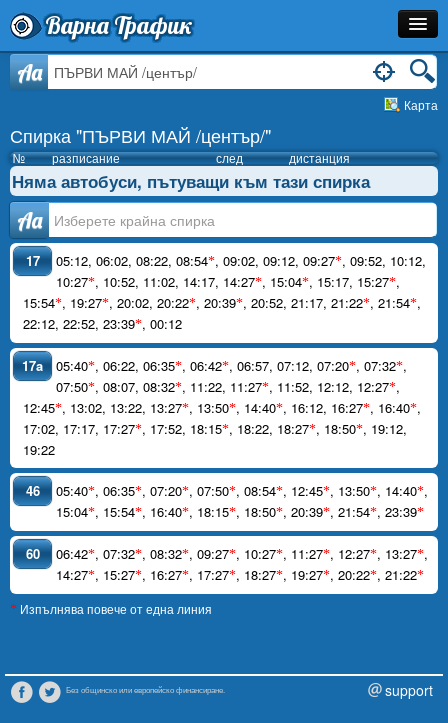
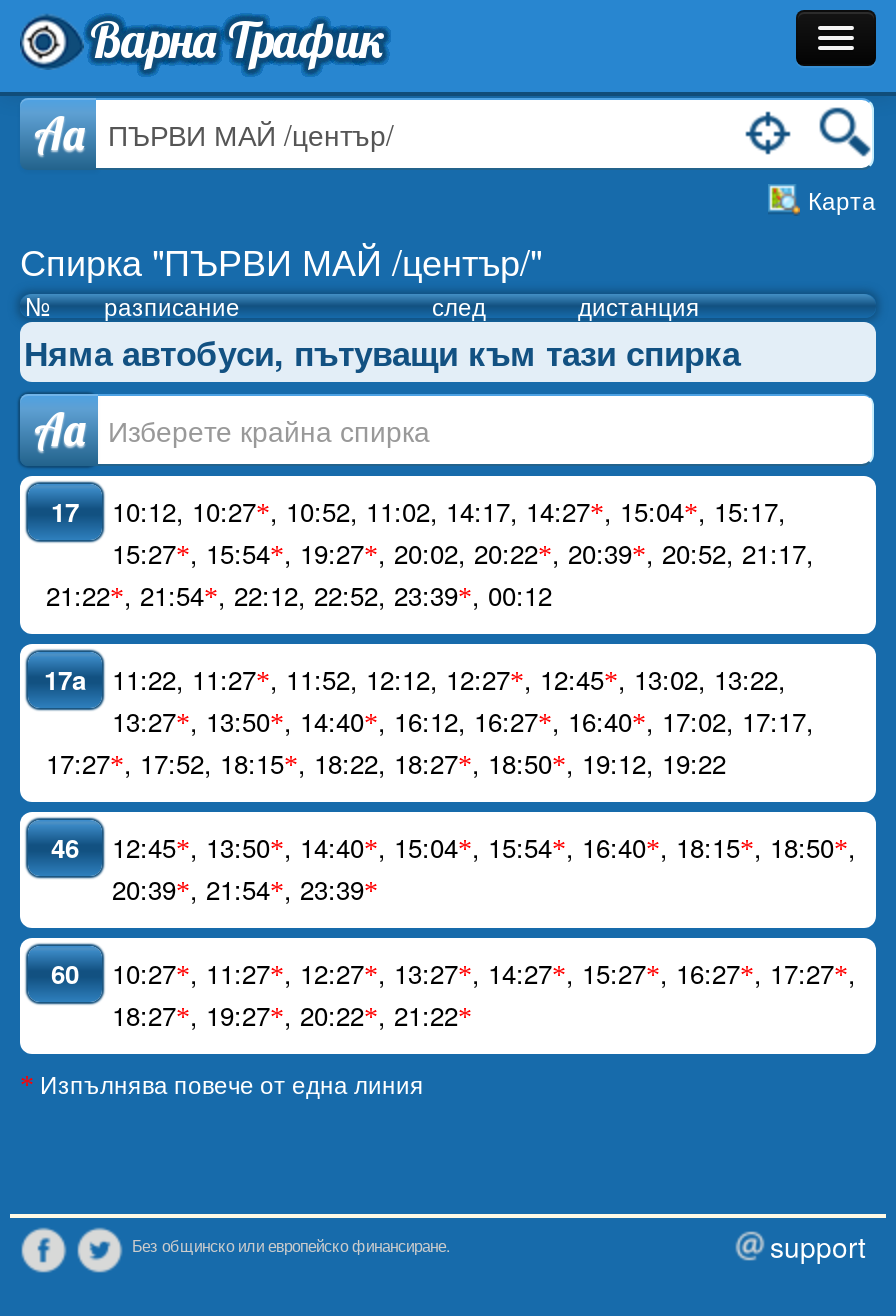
- 05:12, 06:02, 08:22, 08:54*, 09:02, 09:12, 09:27*, 09:52, 10:12,
- 10:27*, 10:52, 11:02, 14:17, 14:27*, 15:04*, 15:17, 15:27*,
- 15:54*, 19:27*, 20:02, 20:22*, 20:39*, 20:52, 21:17, 21:22*, 21:54*,
- 22:12, 22:52, 23:39*, 00:12
+ 10:12, 10:27*, 10:52, 11:02, 14:17, 14:27*, 15:04*, 15:17,
+ 15:27*, 15:54*, 19:27*, 20:02, 20:22*, 20:39*, 20:52, 21:17,
+ 21:22*, 21:54*, 22:12, 22:52, 23:39*, 00:12

- 05:40*, 06:22, 06:35*, 06:42*, 06:57, 07:12, 07:20*, 07:32*,
- 07:50*, 08:07, 08:32*, 11:22, 11:27*, 11:52, 12:12, 12:27*,
- 12:45*, 13:02, 13:22, 13:27*, 13:50*, 14:40*, 16:12, 16:27*, 16:40*,
- 17:02, 17:17, 17:27*, 17:52, 18:15*, 18:22, 18:27*, 18:50*, 19:12,
- 19:22
+ 11:22, 11:27*, 11:52, 12:12, 12:27*, 12:45*, 13:02, 13:22,
+ 13:27*, 13:50*, 14:40*, 16:12, 16:27*, 16:40*, 17:02, 17:17,
+ 17:27*, 17:52, 18:15*, 18:22, 18:27*, 18:50*, 19:12, 19:22

- 05:40*, 06:35*, 07:20*, 07:50*, 08:54*, 12:45*, 13:50*, 14:40*,
- 15:04*, 15:54*, 16:40*, 18:15*, 18:50*, 20:39*, 21:54*, 23:39*
+ 12:45*, 13:50*, 14:40*, 15:04*, 15:54*, 16:40*, 18:15*, 18:50*,
+ 20:39*, 21:54*, 23:39*

- 06:42*, 07:32*, 08:32*, 09:27*, 10:27*, 11:27*, 12:27*, 13:27*,
- 14:27*, 15:27*, 16:27*, 17:27*, 18:27*, 19:27*, 20:22*, 21:22*
+ 10:27*, 11:27*, 12:27*, 13:27*, 14:27*, 15:27*, 16:27*, 17:27*,
+ 18:27*, 19:27*, 20:22*, 21:22*
